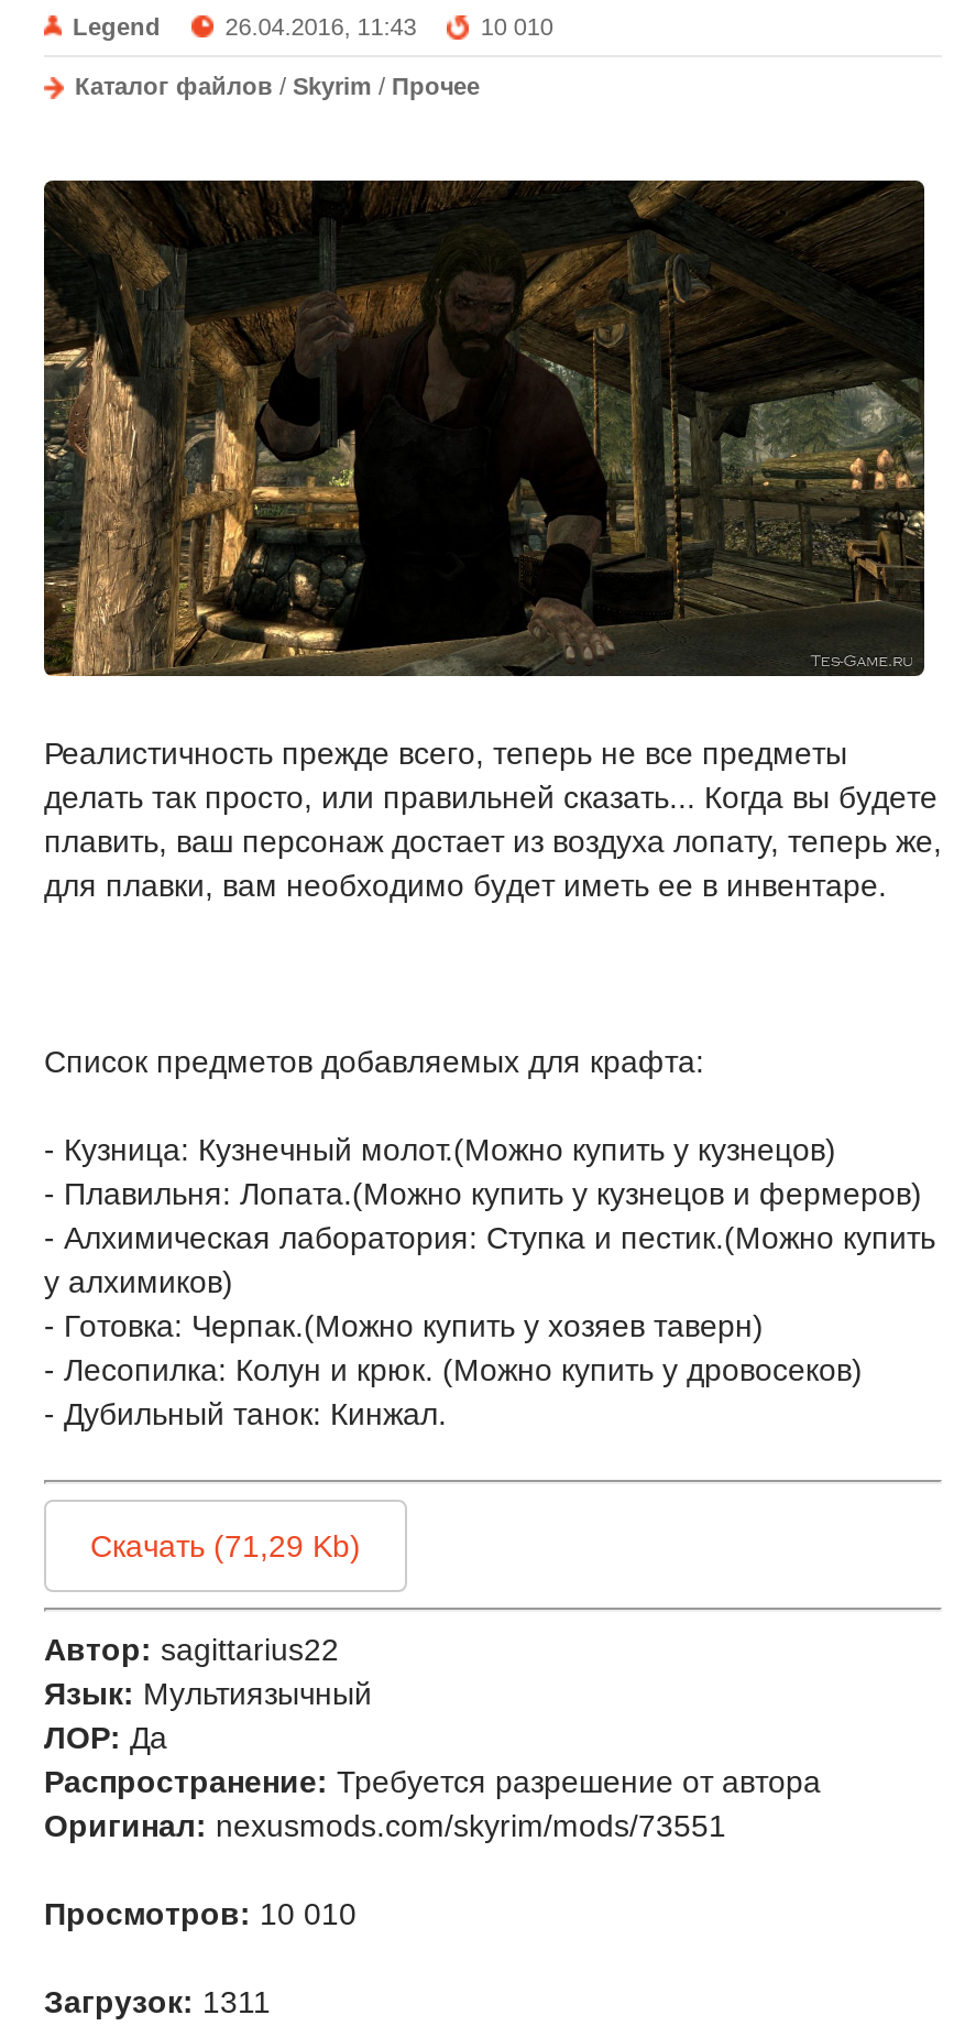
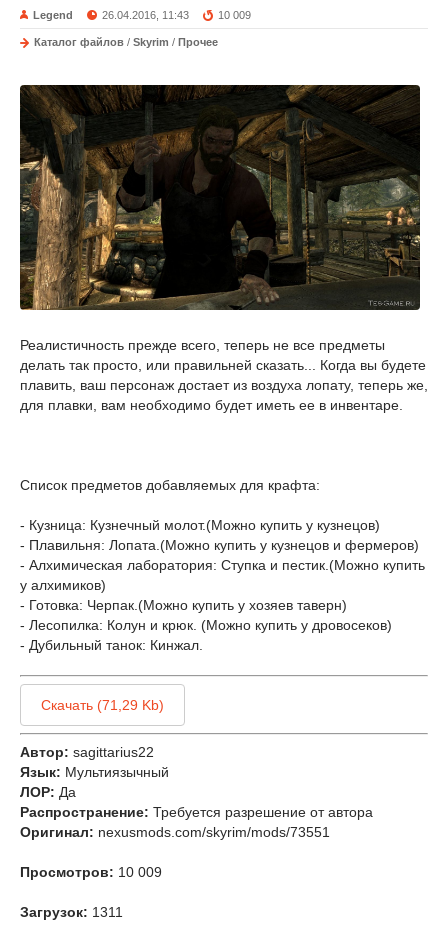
- 10 010
+ 10 009

- Просмотров: 10 010
+ Просмотров: 10 009
